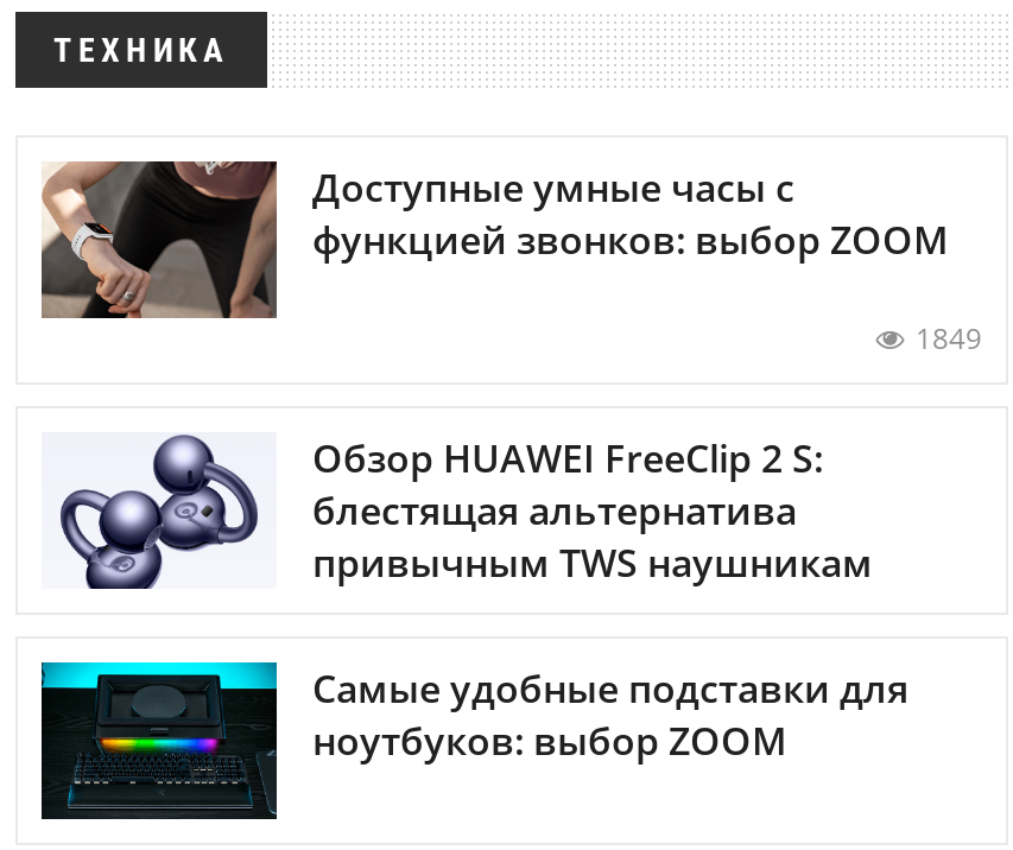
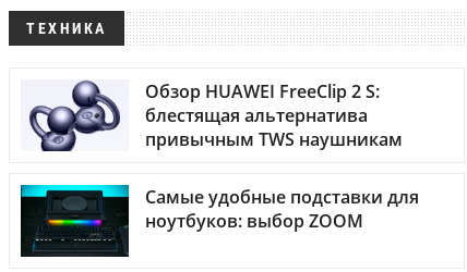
- [image]
- Доступные умные часы с
- функцией звонков: выбор ZOOM
- 1849
